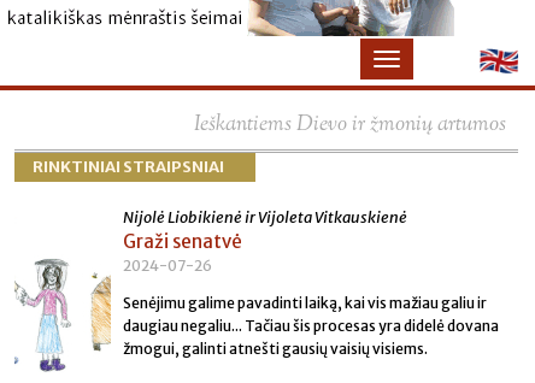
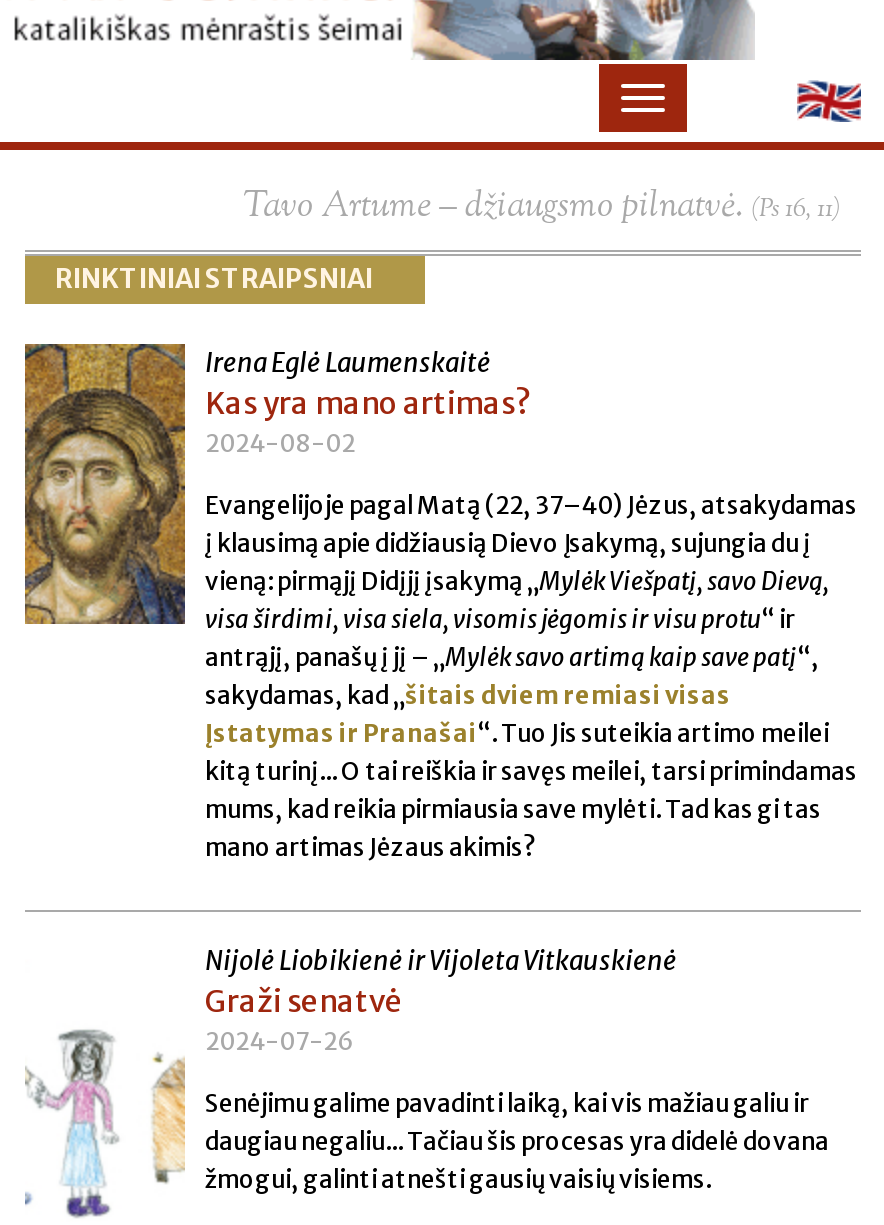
- Ieškantiems Dievo ir žmonių artumos
+ Tavo Artume – džiaugsmo pilnatvė. (Ps 16, 11)

+ [image]
+ Irena Eglė Laumenskaitė
+ Kas yra mano artimas?
+ 2024-08-02
+ Evangelijoje pagal Matą (22, 37–40) Jėzus, atsakydamas
+ į klausimą apie didžiausią Dievo Įsakymą, sujungia du į
+ vieną: pirmąjį Didįjį įsakymą „Mylėk Viešpatį, savo Dievą,
+ visa širdimi, visa siela, visomis jėgomis ir visu protu“ ir
+ antrąjį, panašų į jį – „Mylėk savo artimą kaip save patį“,
+ sakydamas, kad „šitais dviem remiasi visas
+ Įstatymas ir Pranašai“. Tuo Jis suteikia artimo meilei
+ kitą turinį... O tai reiškia ir savęs meilei, tarsi primindamas
+ mums, kad reikia pirmiausia save mylėti. Tad kas gi tas
+ mano artimas Jėzaus akimis?
